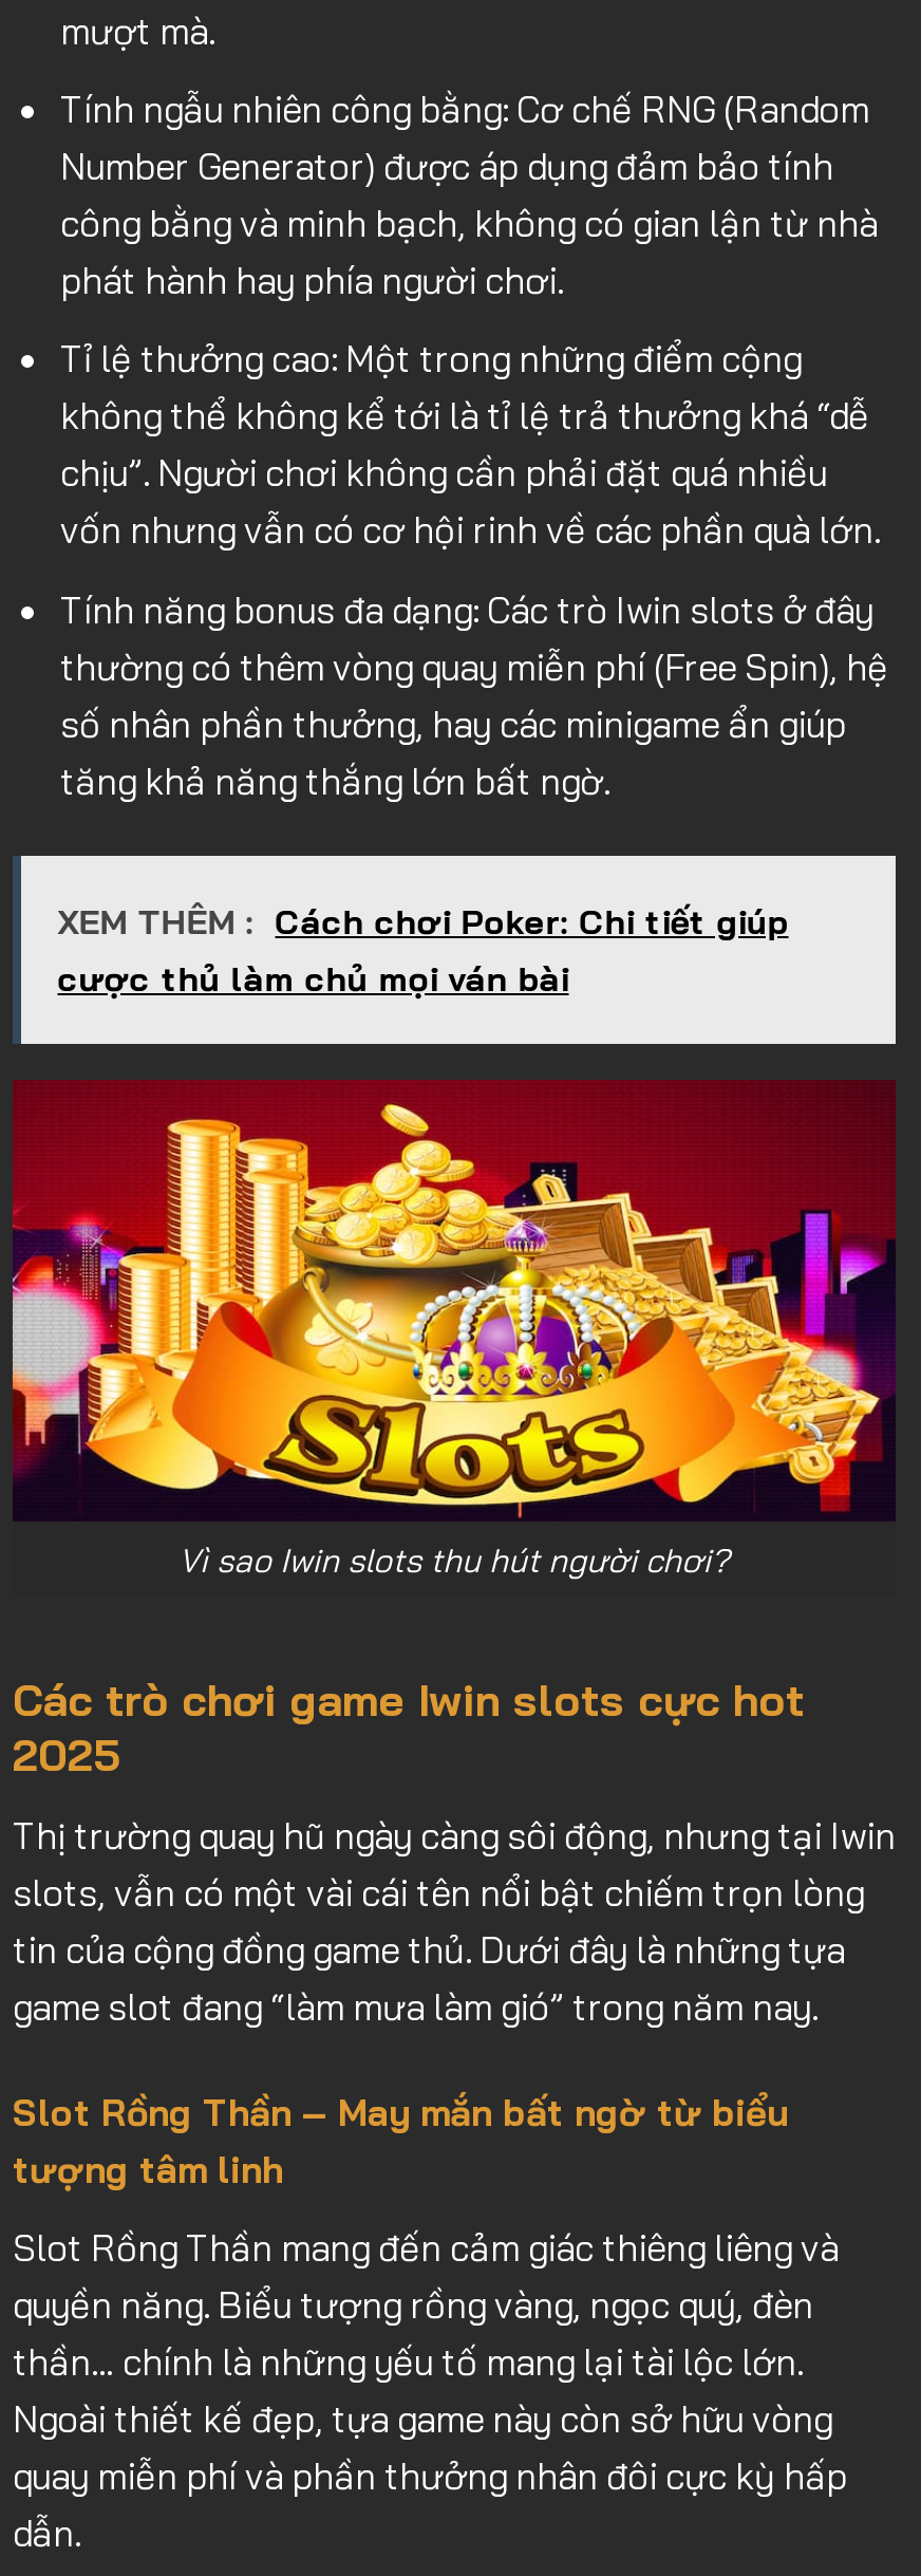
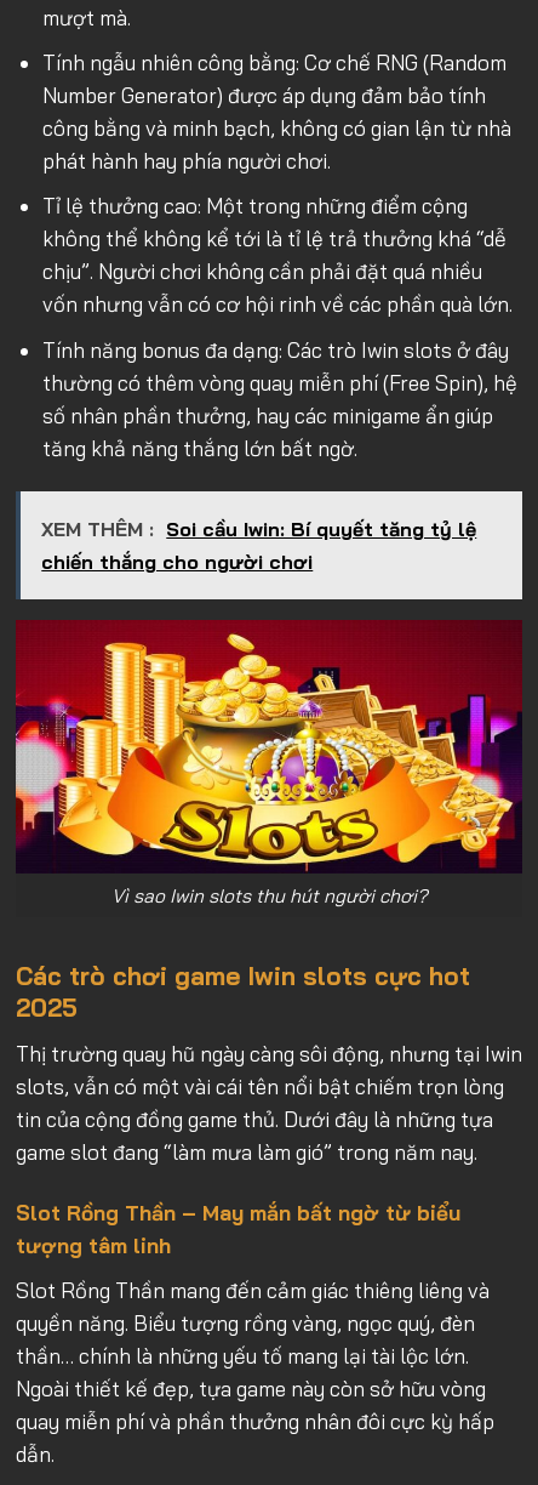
- XEM THÊM : Cách chơi Poker: Chi tiết giúp
- cược thủ làm chủ mọi ván bài
+ XEM THÊM : Soi cầu Iwin: Bí quyết tăng tỷ lệ
+ chiến thắng cho người chơi
